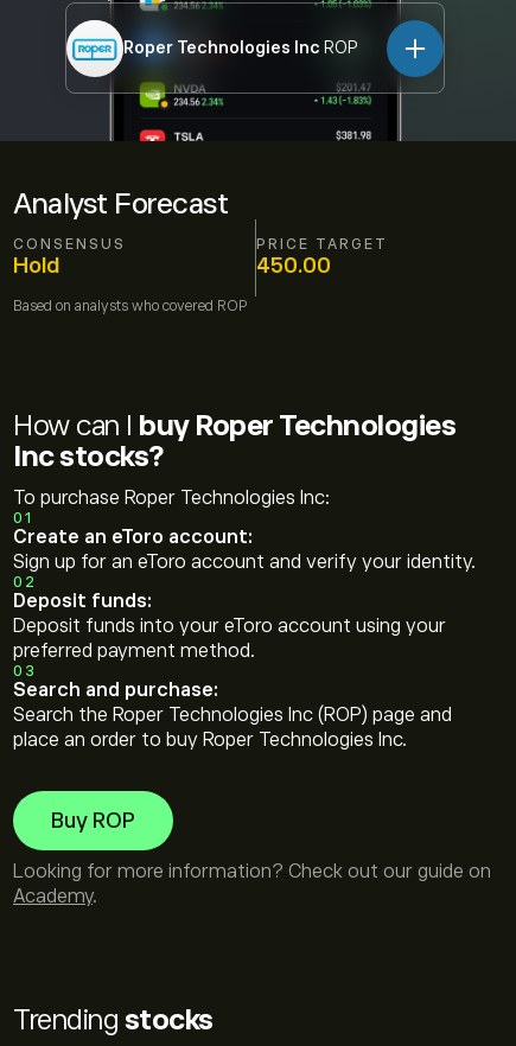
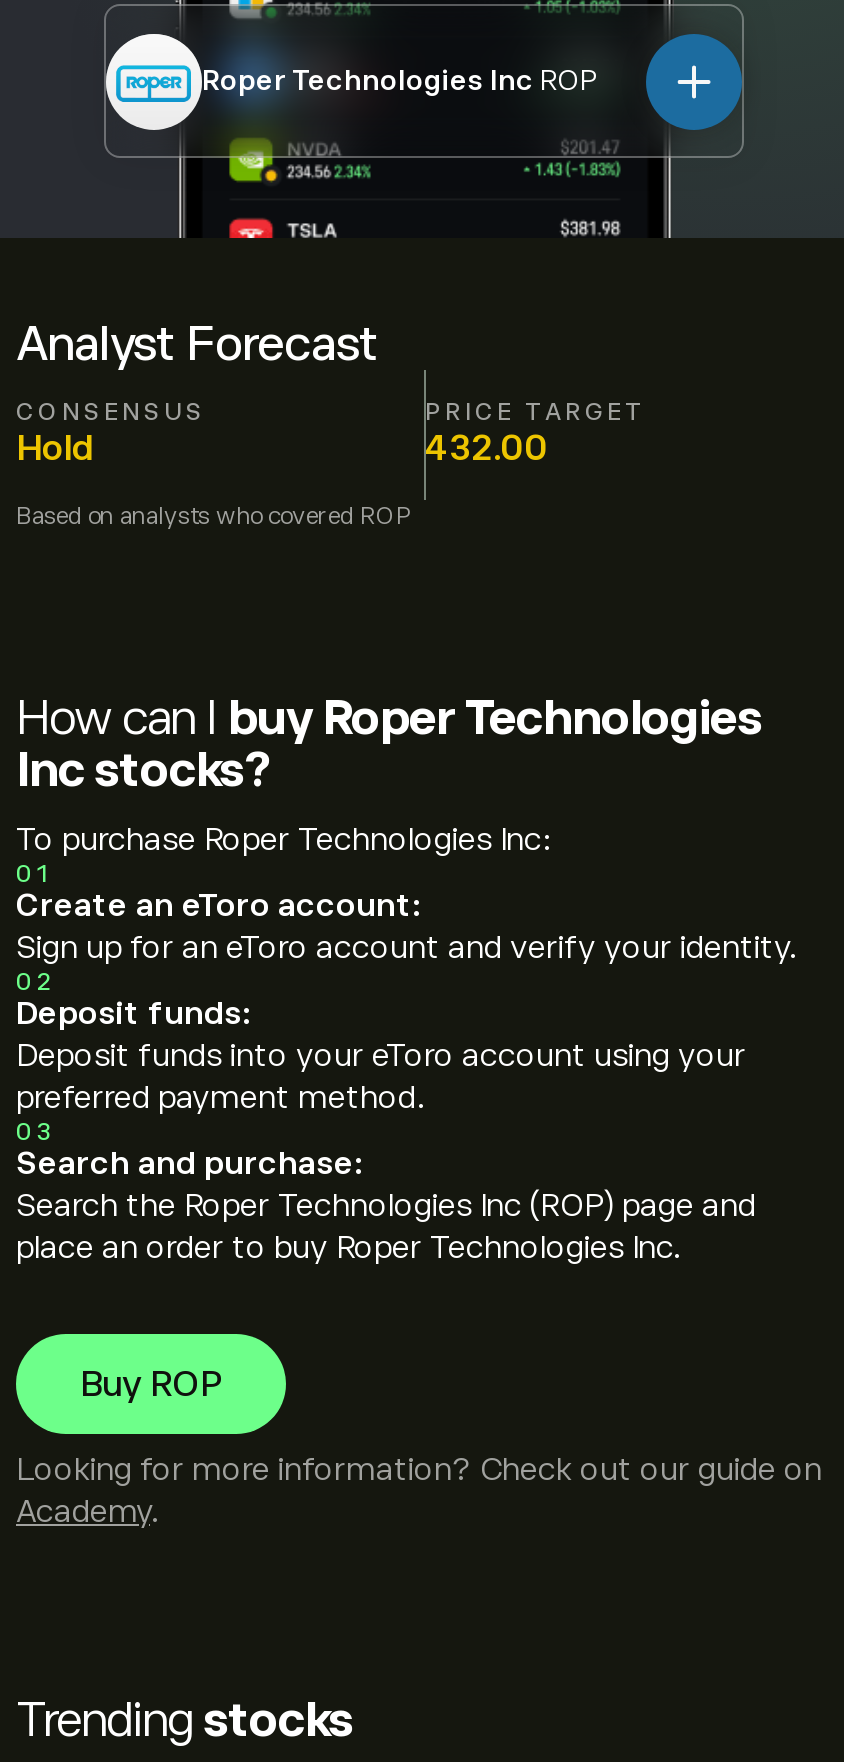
- 450.00
+ 432.00
